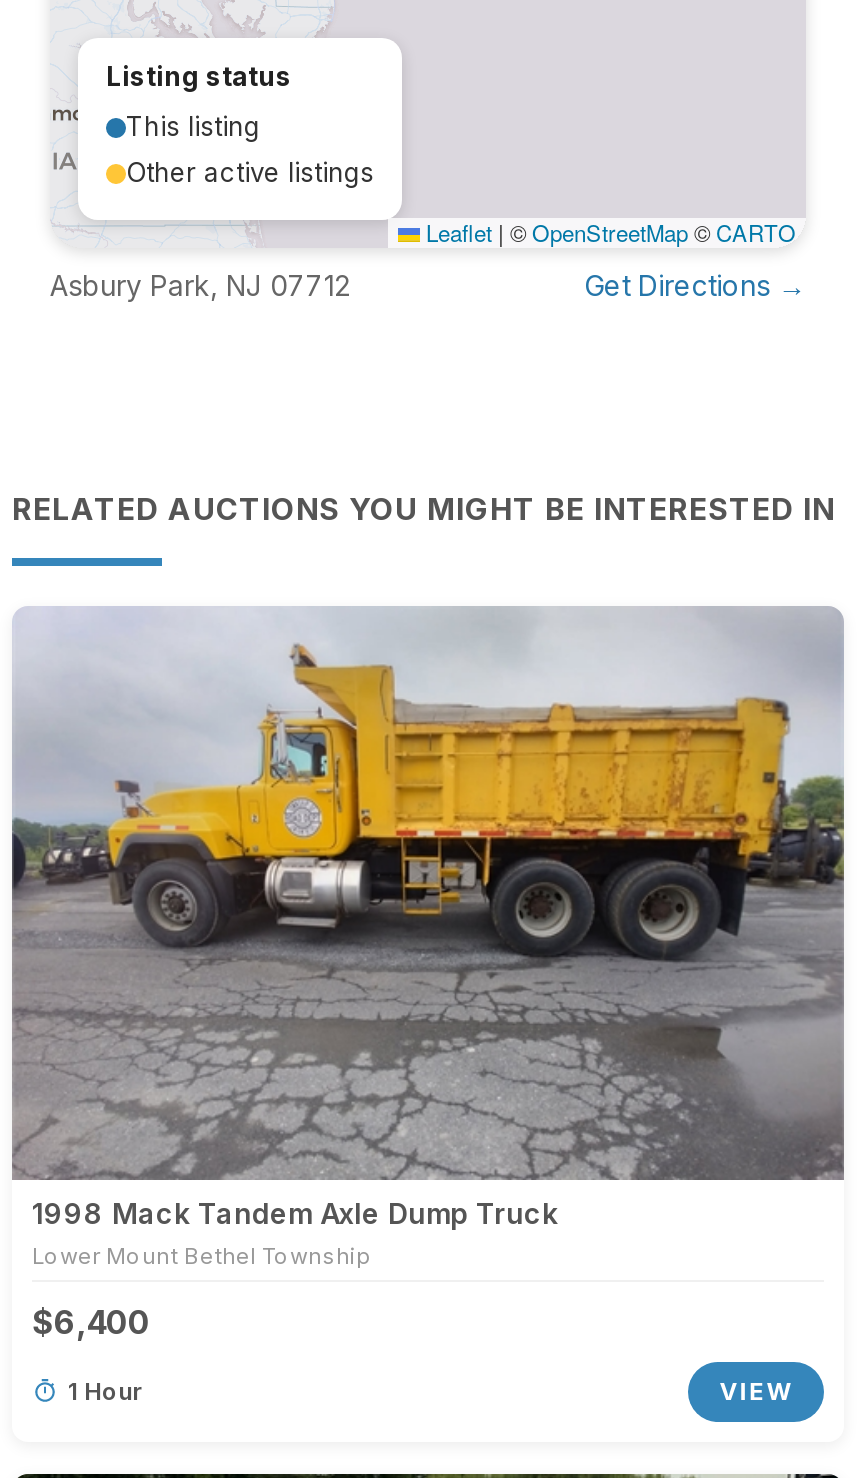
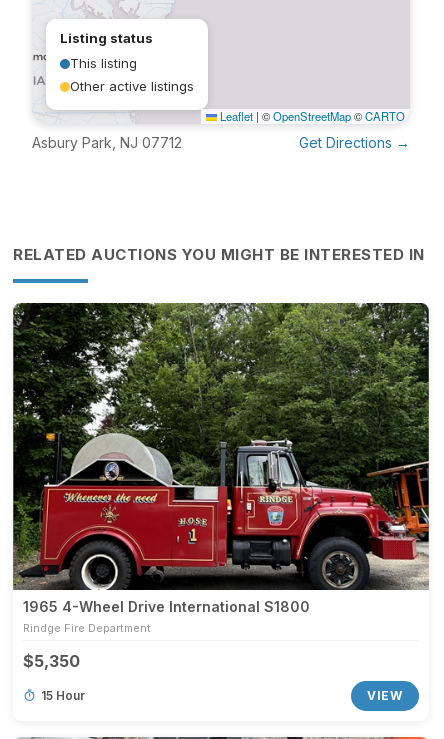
- [image]
- 1998 Mack Tandem Axle Dump Truck
- Lower Mount Bethel Township
+ [image]
+ 1965 4-Wheel Drive International S1800
+ Rindge Fire Department

- $6,400
+ $5,350

- 1 Hour
+ 15 Hour
